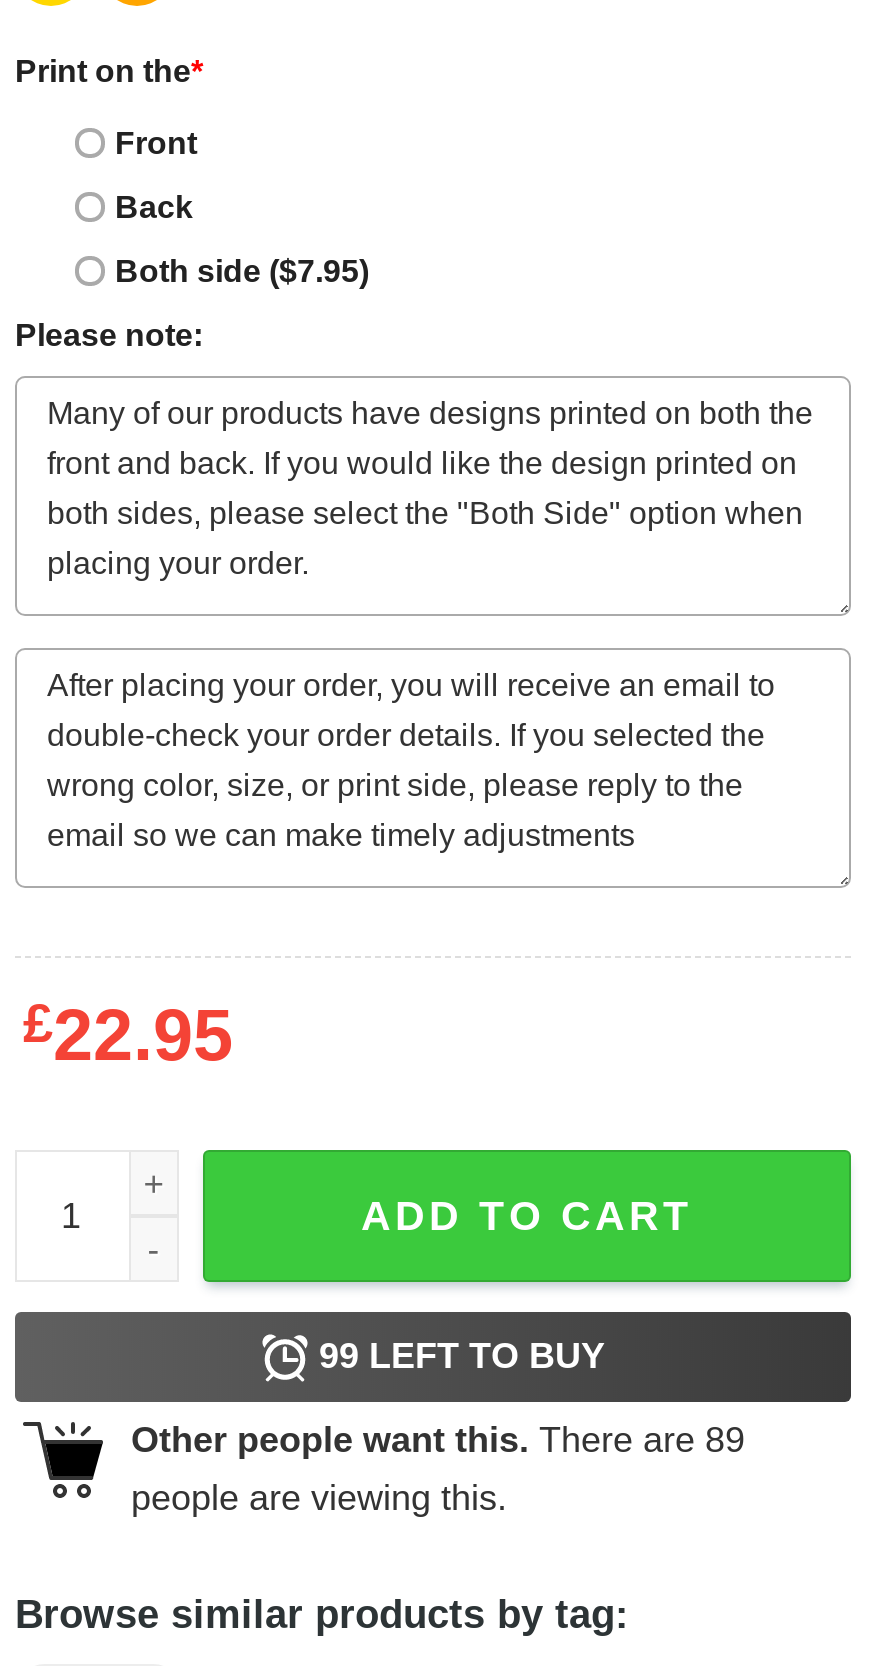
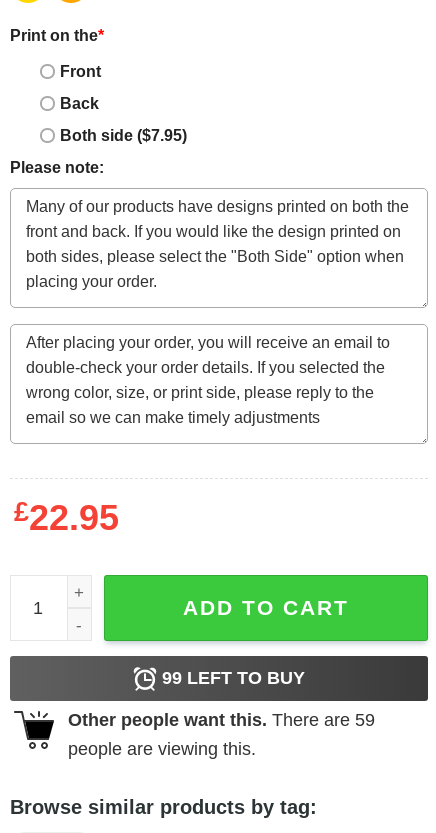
- Other people want this. There are 89
+ Other people want this. There are 59
